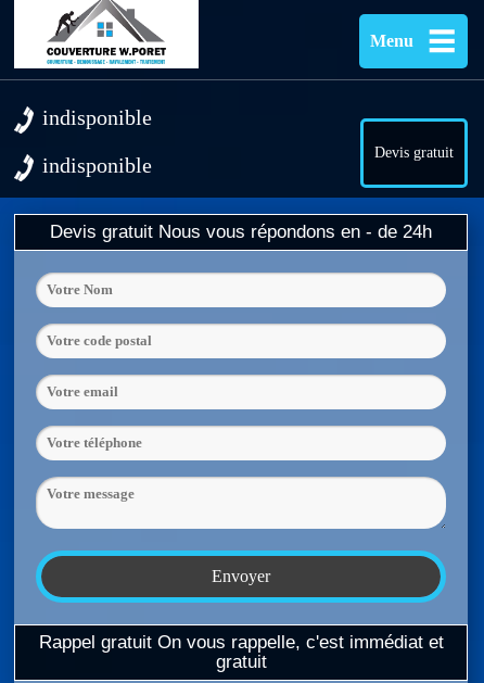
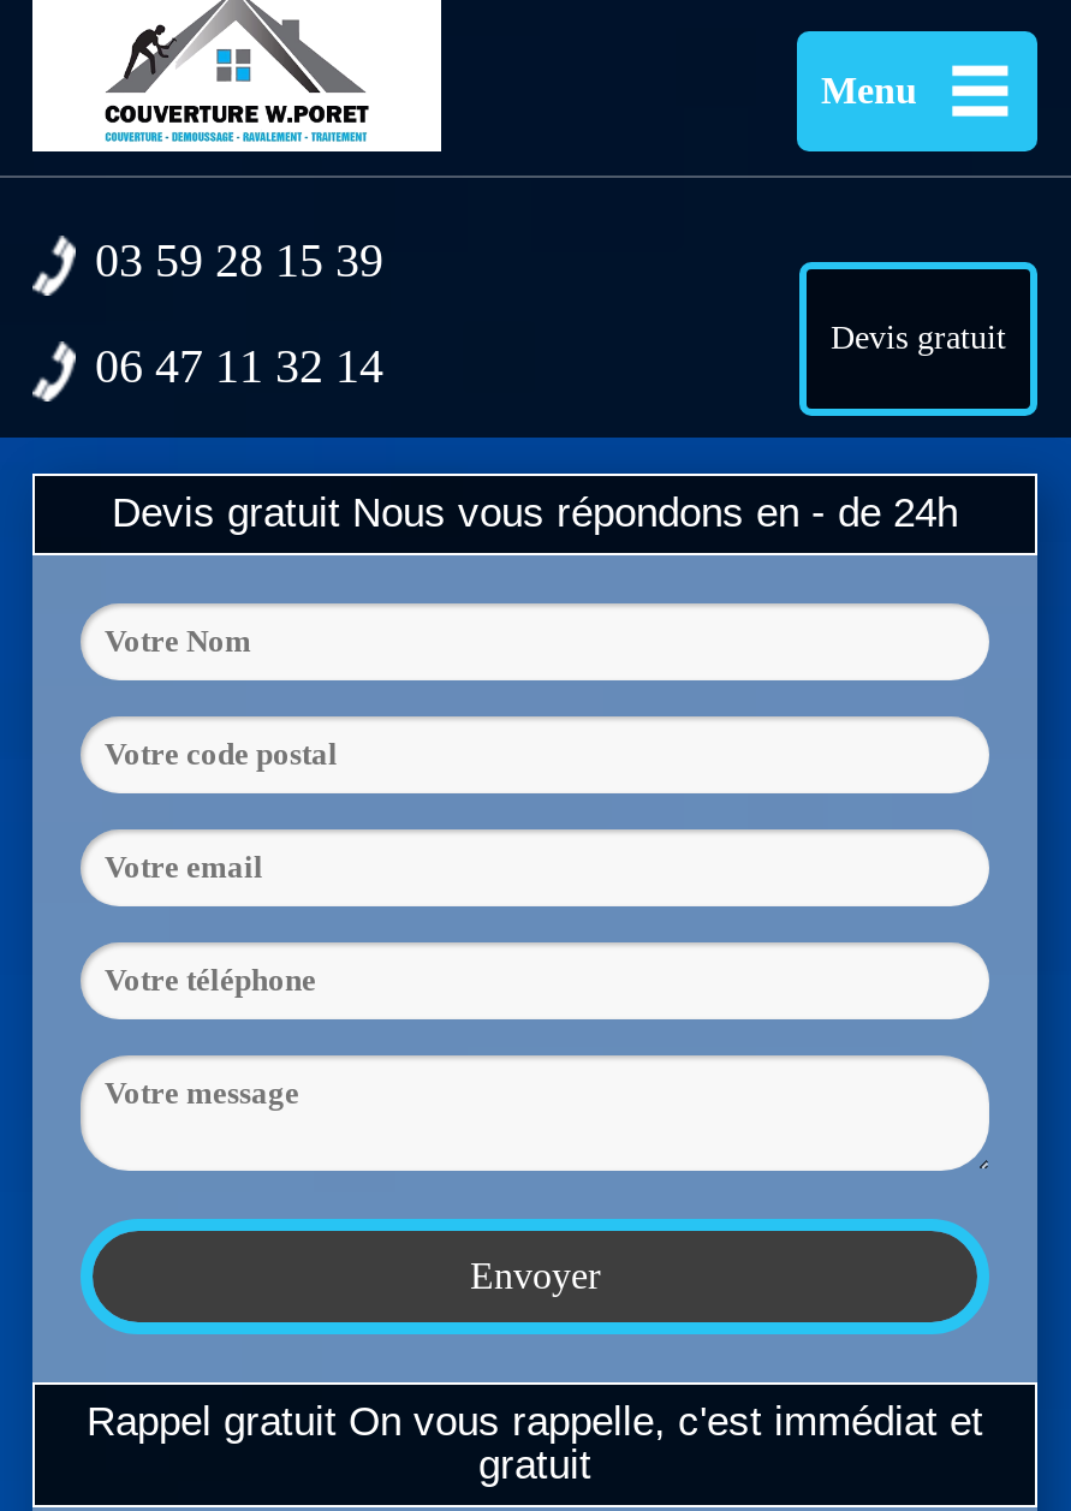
- indisponible
+ 03 59 28 15 39

- indisponible
+ 06 47 11 32 14
